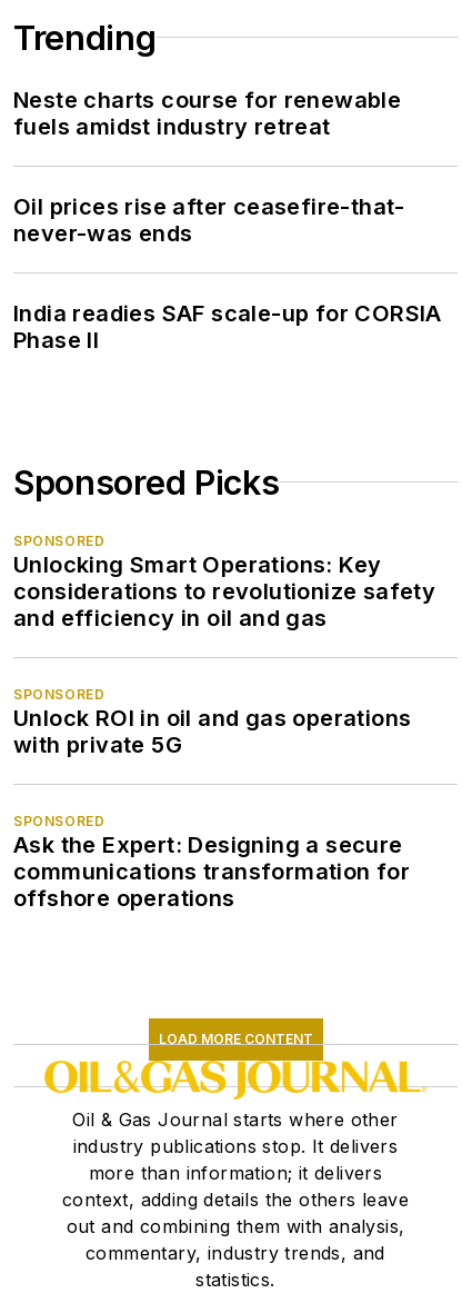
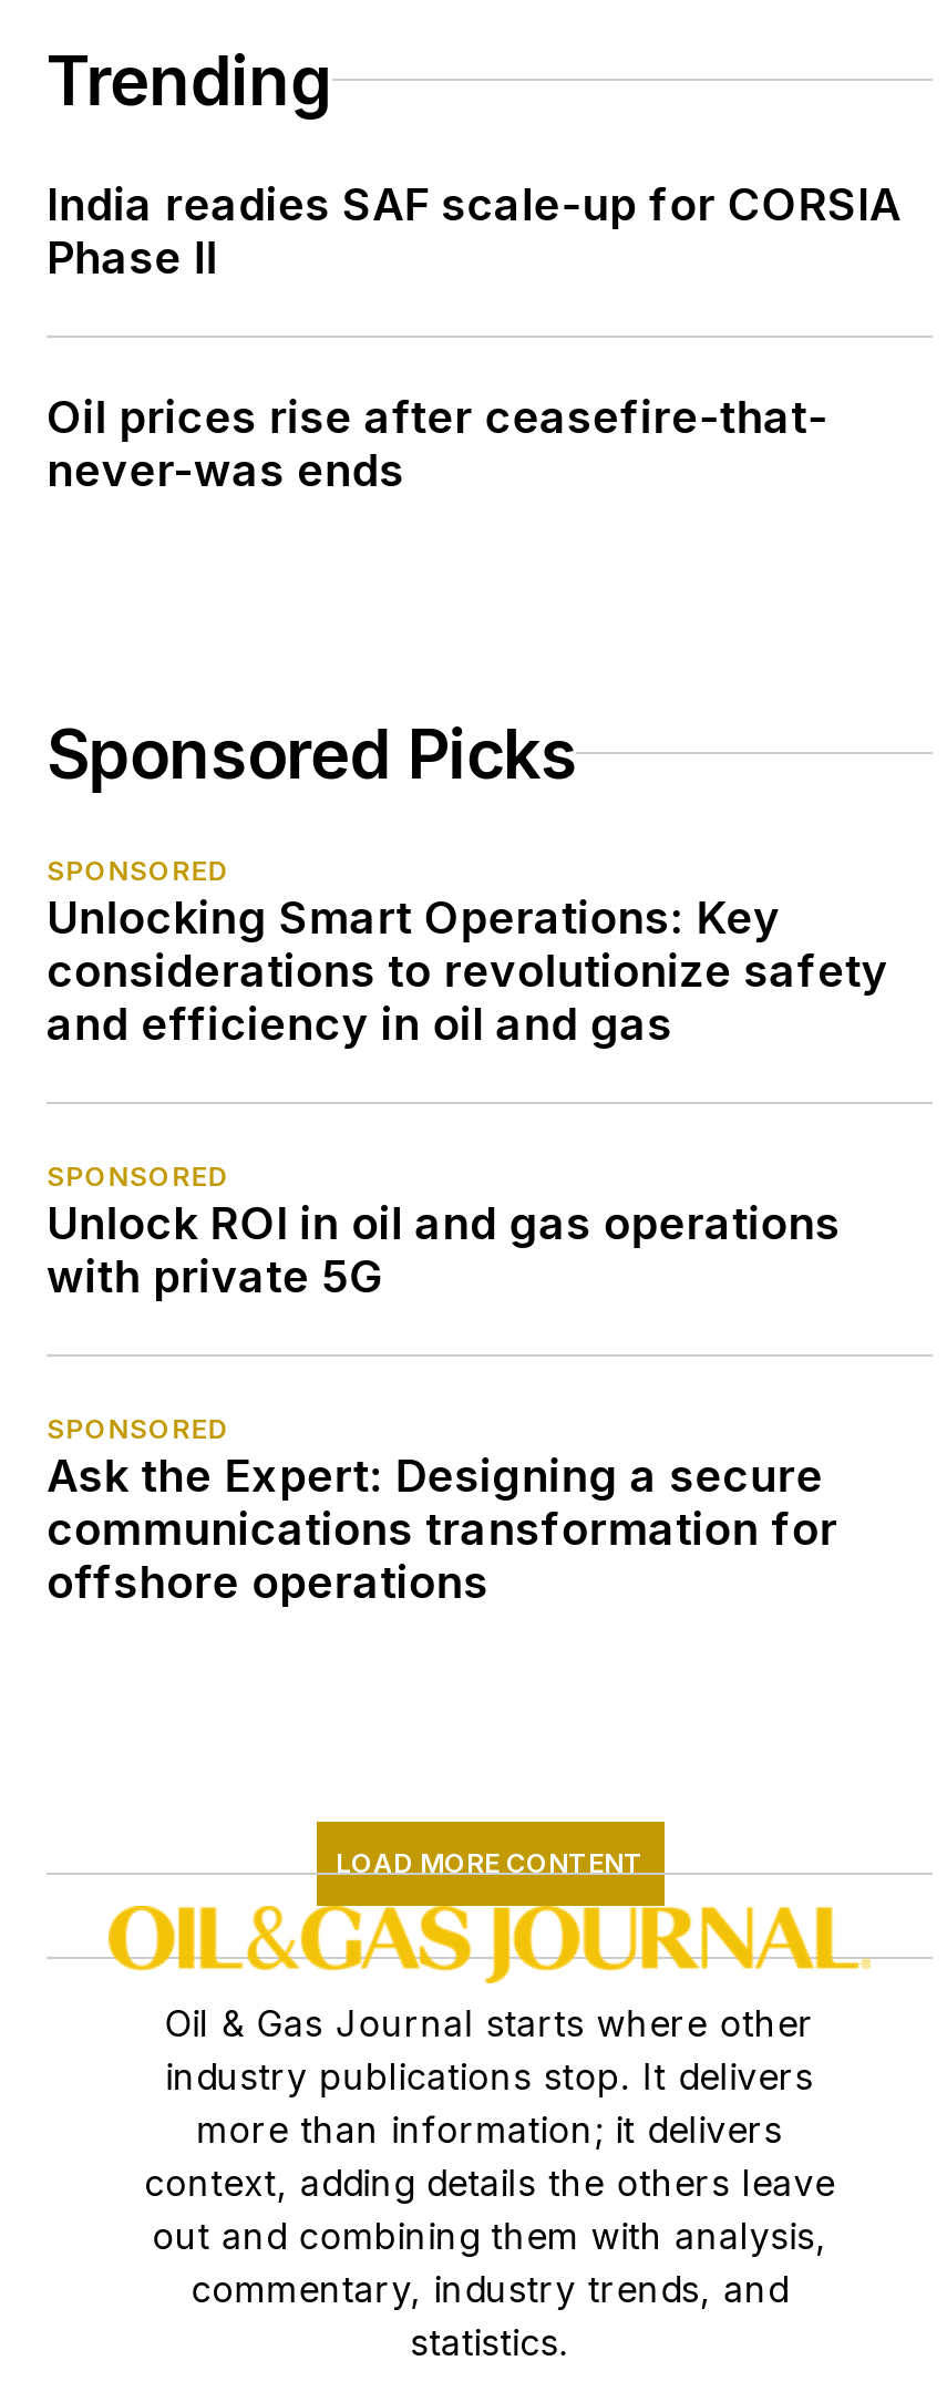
- Neste charts course for renewable
- fuels amidst industry retreat

moved up: India readies SAF scale-up for CORSIA | Phase II
